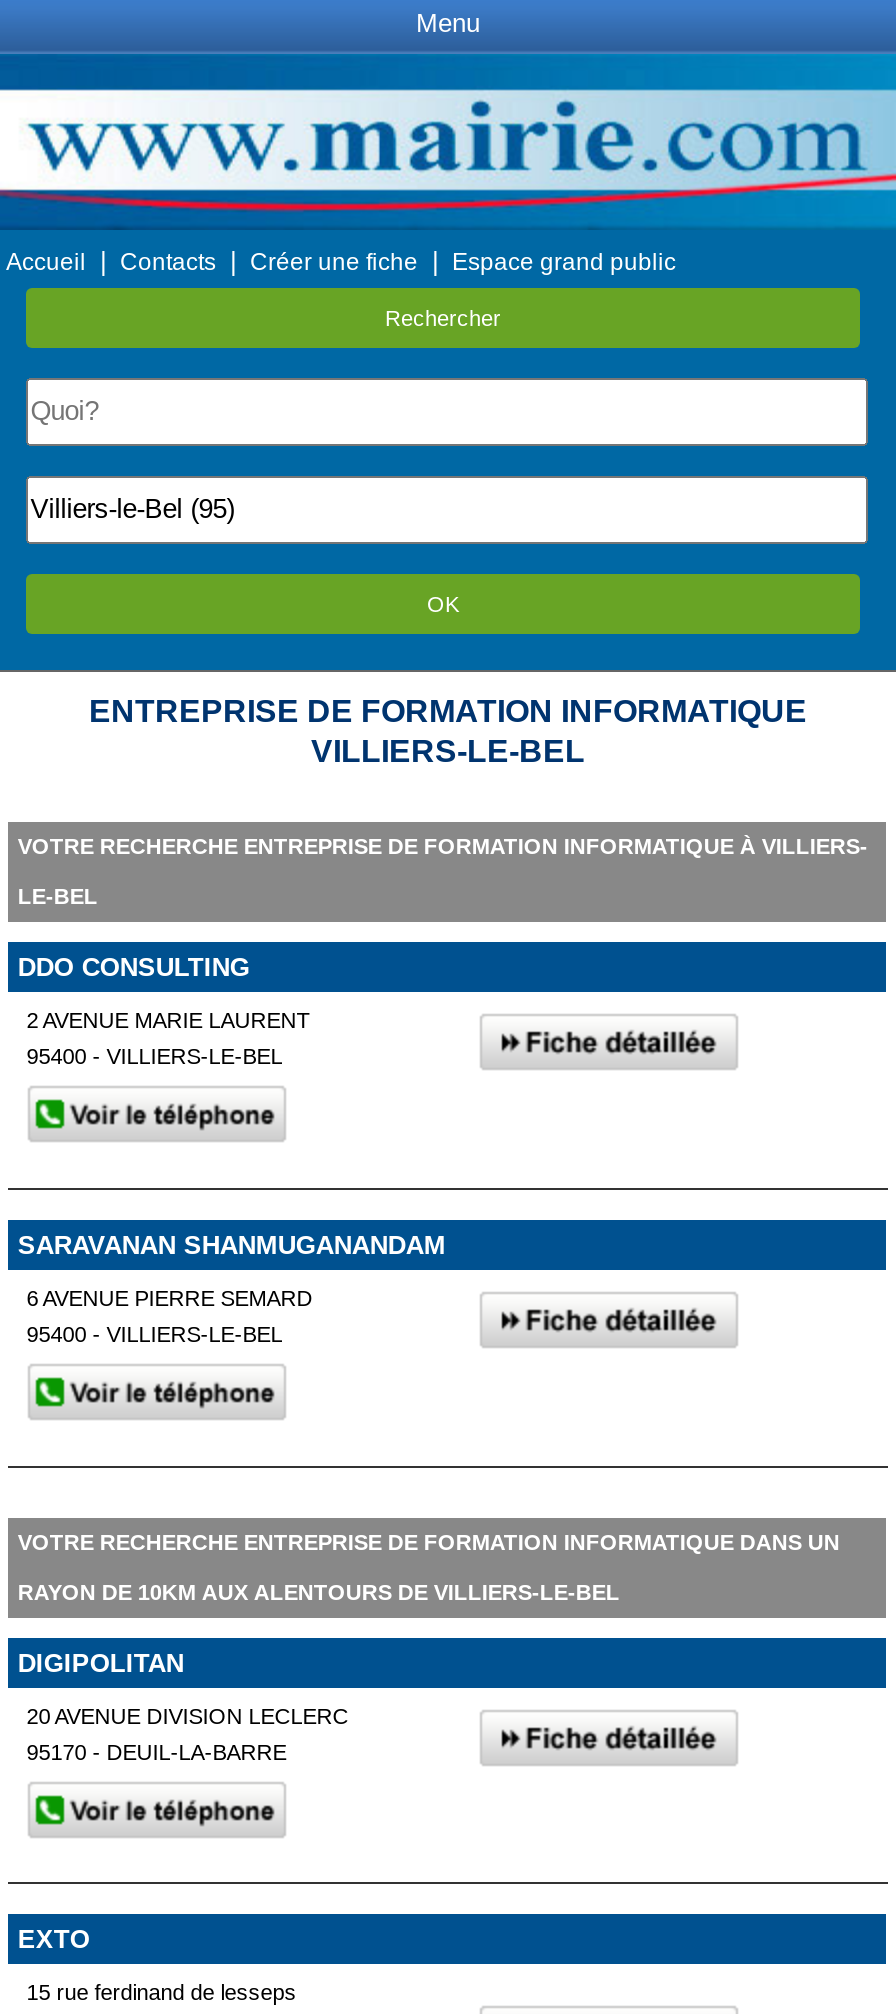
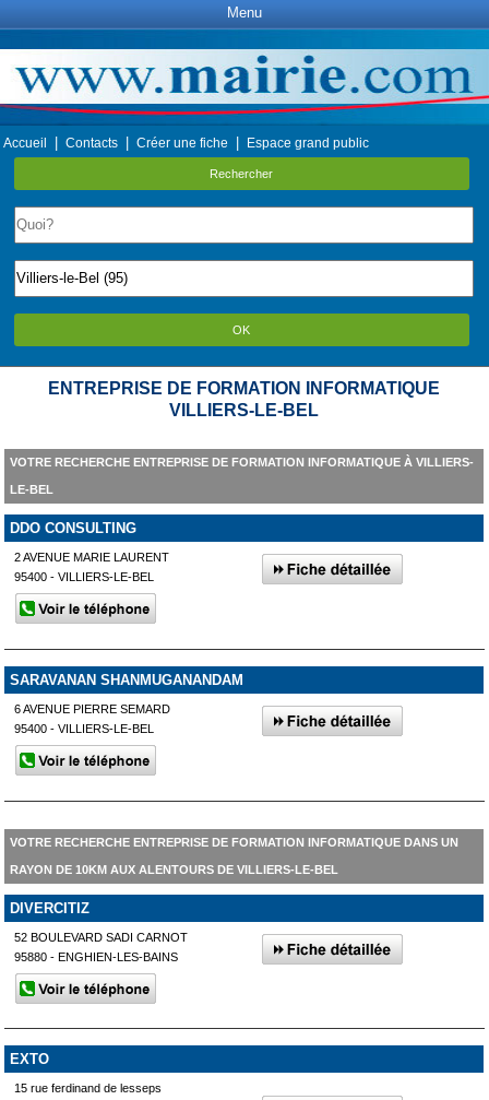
- DIGIPOLITAN
+ DIVERCITIZ

- 20 AVENUE DIVISION LECLERC
+ 52 BOULEVARD SADI CARNOT

- 95170 - DEUIL-LA-BARRE
+ 95880 - ENGHIEN-LES-BAINS
